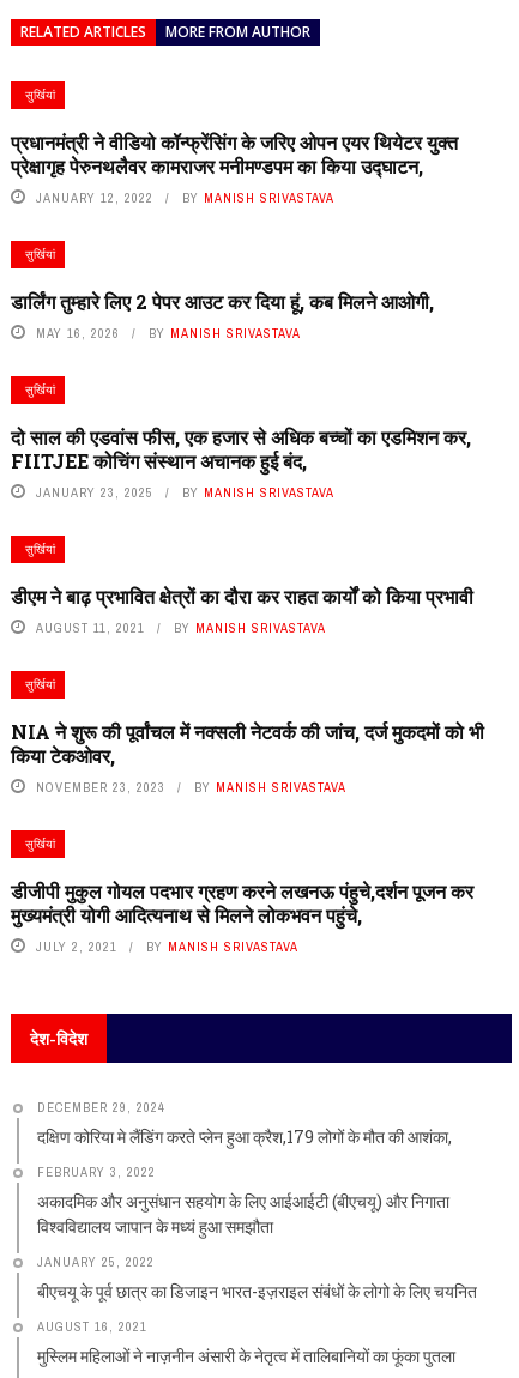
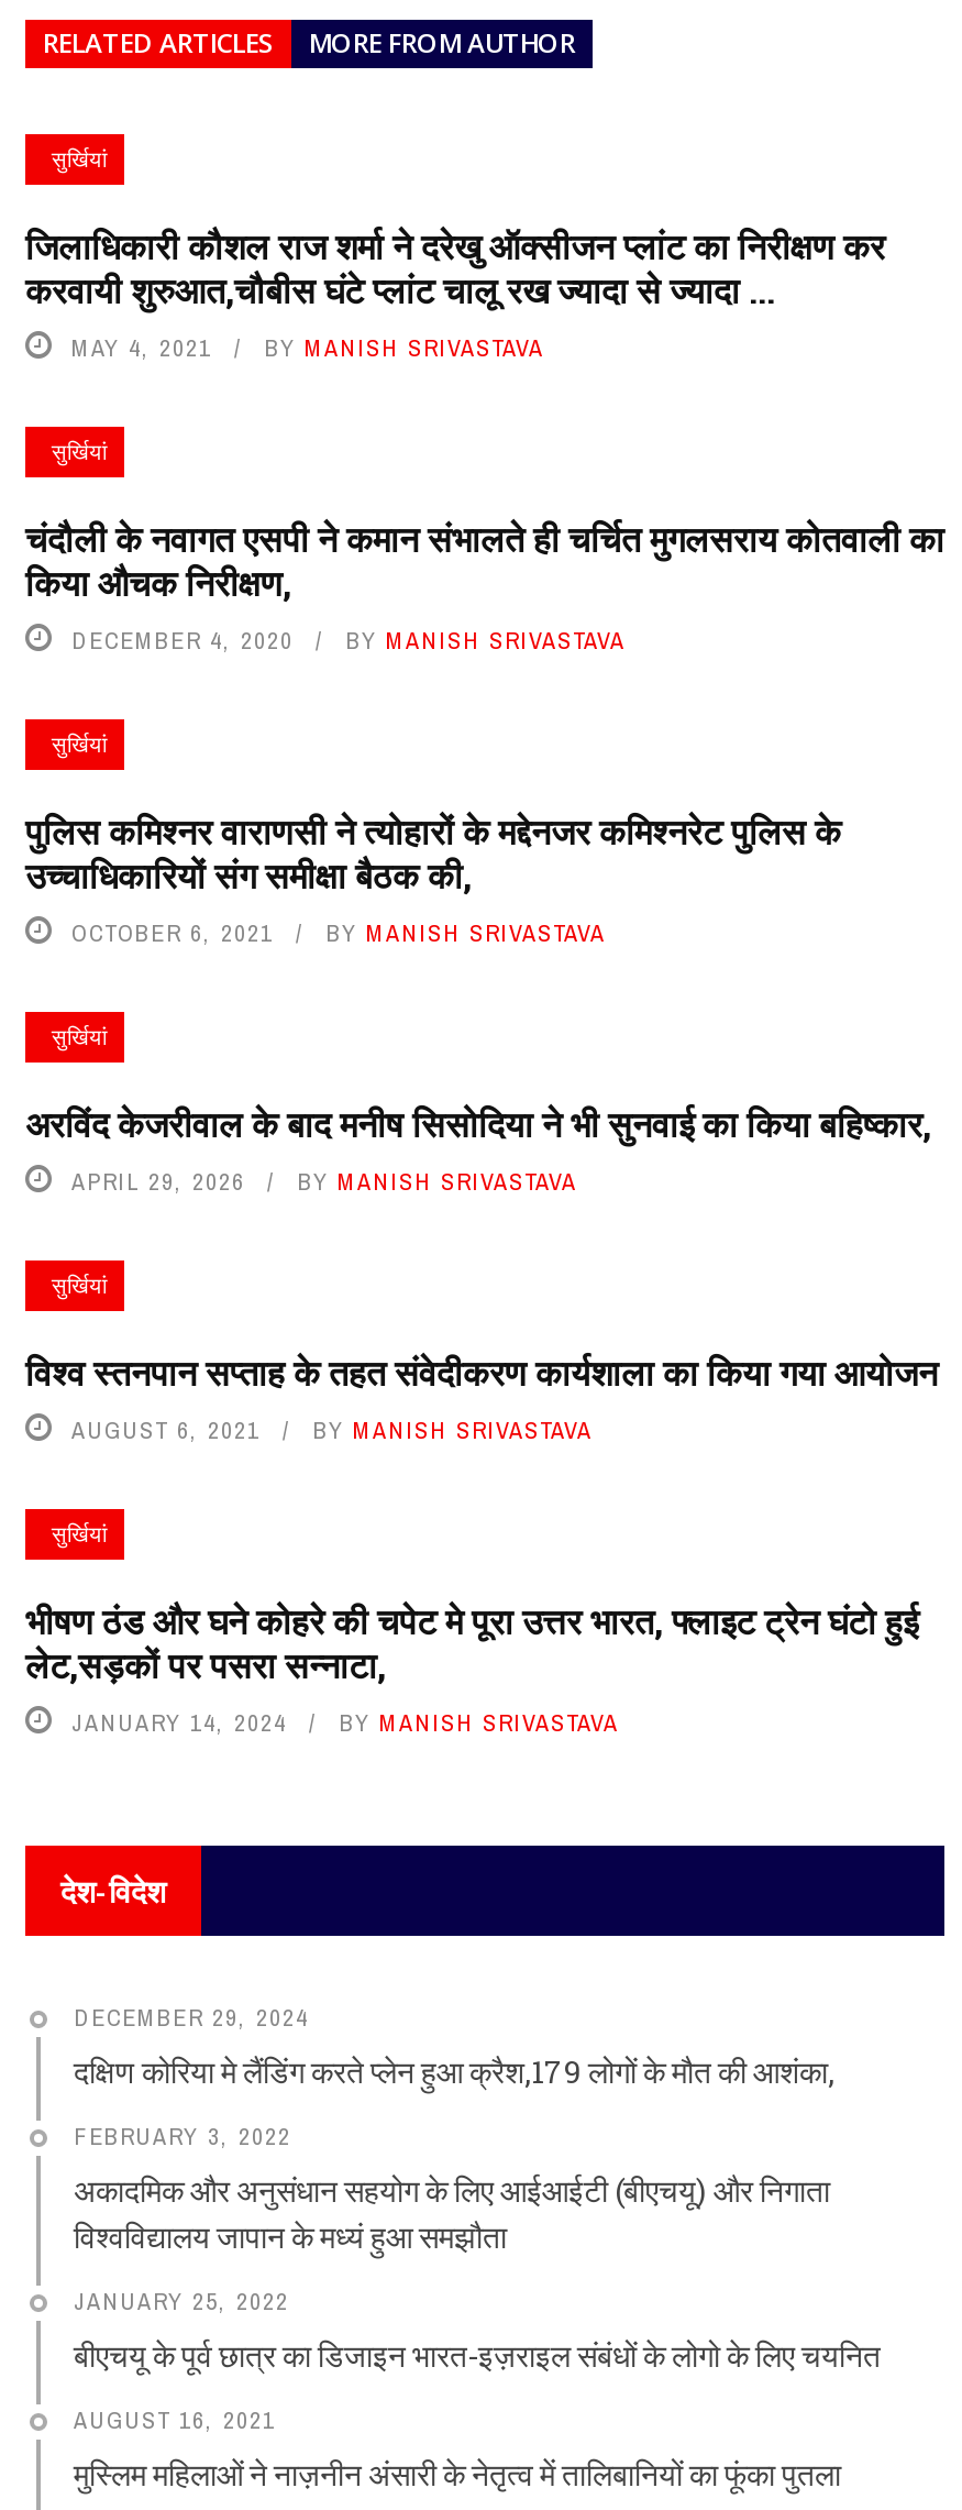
- प्रधानमंत्री ने वीडियो कॉन्फ्रेंसिंग के जरिए ओपन एयर थियेटर युक्त
- प्रेक्षागृह पेरुनथलैवर कामराजर मनीमण्डपम का किया उद्घाटन,
- JANUARY 12, 2022
+ जिलाधिकारी कौशल राज शर्मा ने दरेखु ऑक्सीजन प्लांट का निरीक्षण कर
+ करवायी शुरुआत,चौबीस घंटे प्लांट चालू रख ज्यादा से ज्यादा ...
+ MAY 4, 2021

- डार्लिंग तुम्‍हारे लिए 2 पेपर आउट कर दिया हूं, कब मिलने आओगी,
- MAY 16, 2026
+ चंदौली के नवागत एसपी ने कमान संभालते ही चर्चित मुगलसराय कोतवाली का
+ किया औचक निरीक्षण,
+ DECEMBER 4, 2020

moved down: BY MANISH SRIVASTAVA | सुर्खियां

- दो साल की एडवांस फीस, एक हजार से अधिक बच्चों का एडमिशन कर,
- FIITJEE कोचिंग संस्थान अचानक हुई बंद,
- JANUARY 23, 2025
+ पुलिस कमिश्नर वाराणसी ने त्योहारों के मद्देनजर कमिश्नरेट पुलिस के
+ उच्चाधिकारियों संग समीक्षा बैठक की,
+ OCTOBER 6, 2021

moved down: BY MANISH SRIVASTAVA | सुर्खियां

- डीएम ने बाढ़ प्रभावित क्षेत्रों का दौरा कर राहत कार्यों को किया प्रभावी
- AUGUST 11, 2021
+ अरविंद केजरीवाल के बाद मनीष सिसोदिया ने भी सुनवाई का किया बहिष्कार,
+ APRIL 29, 2026

moved down: BY MANISH SRIVASTAVA | सुर्खियां

- NIA ने शुरू की पूर्वांचल में नक्सली नेटवर्क की जांच, दर्ज मुकदमों को भी
- किया टेकओवर,
- NOVEMBER 23, 2023
+ विश्व स्तनपान सप्ताह के तहत संवेदीकरण कार्यशाला का किया गया आयोजन
+ AUGUST 6, 2021

- डीजीपी मुकुल गोयल पदभार ग्रहण करने लखनऊ पंहुचे,दर्शन पूजन कर
- मुख्यमंत्री योगी आदित्यनाथ से मिलने लोकभवन पहुंचे,
- JULY 2, 2021
+ भीषण ठंड और घने कोहरे की चपेट मे पूरा उत्तर भारत, फ्लाइट ट्रेन घंटो हुई
+ लेट,सड़कों पर पसरा सन्नाटा,
+ JANUARY 14, 2024
